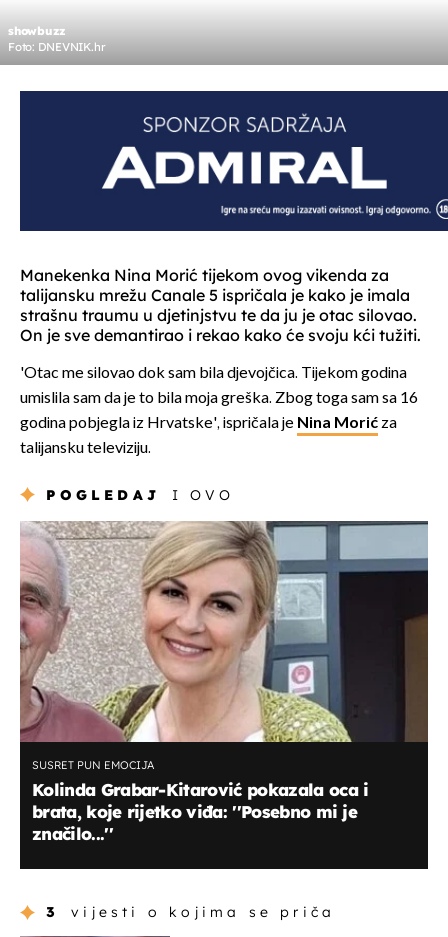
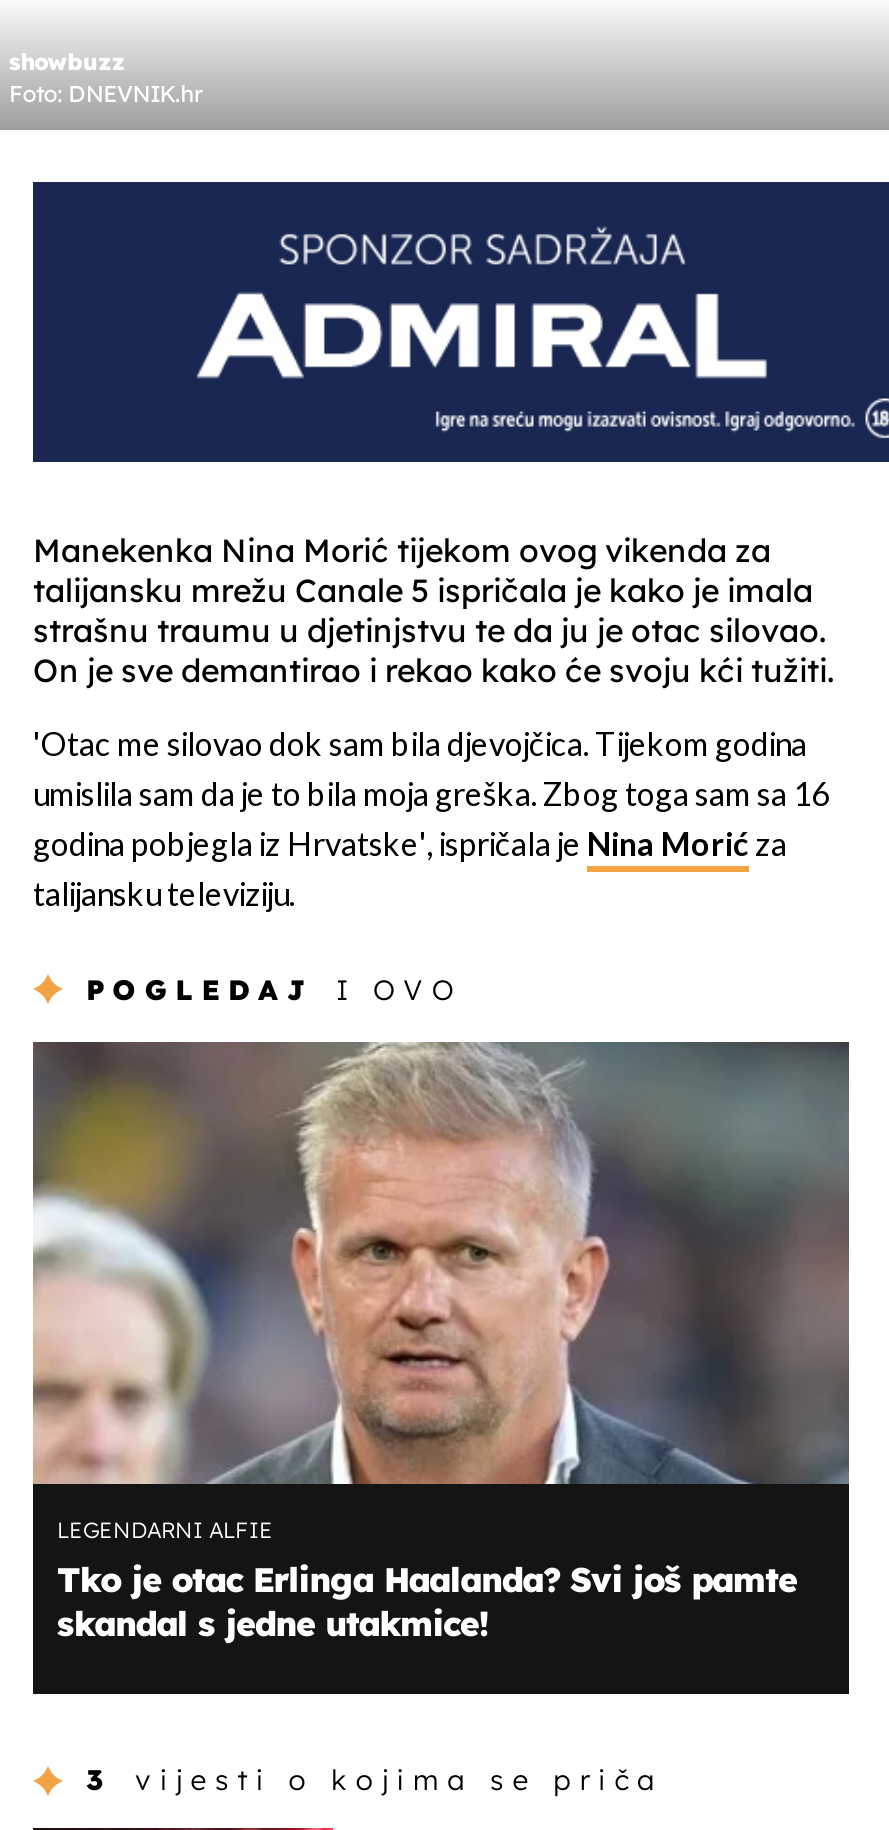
- [image]
- SUSRET PUN EMOCIJA
- Kolinda Grabar-Kitarović pokazala oca i
- brata, koje rijetko viđa: ''Posebno mi je
- značilo...''
+ [image]
+ LEGENDARNI ALFIE
+ Tko je otac Erlinga Haalanda? Svi još pamte
+ skandal s jedne utakmice!
